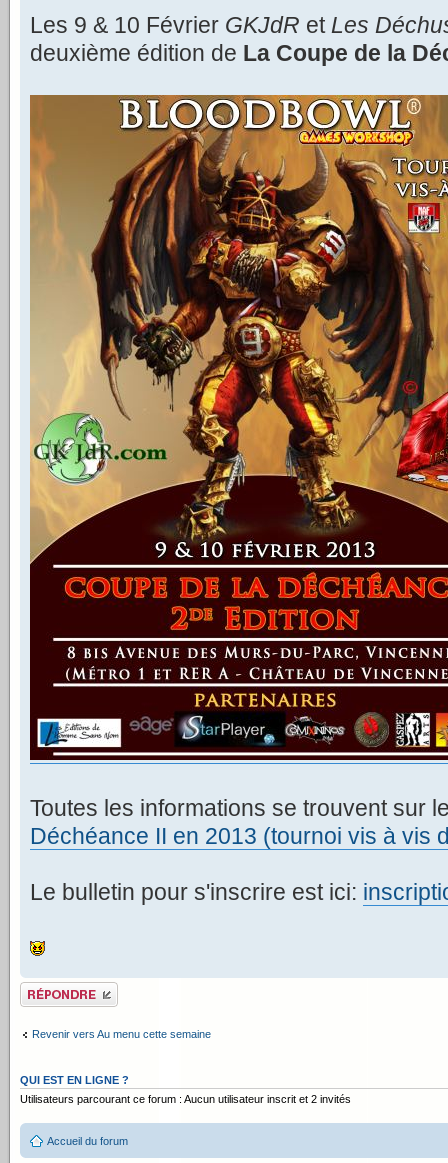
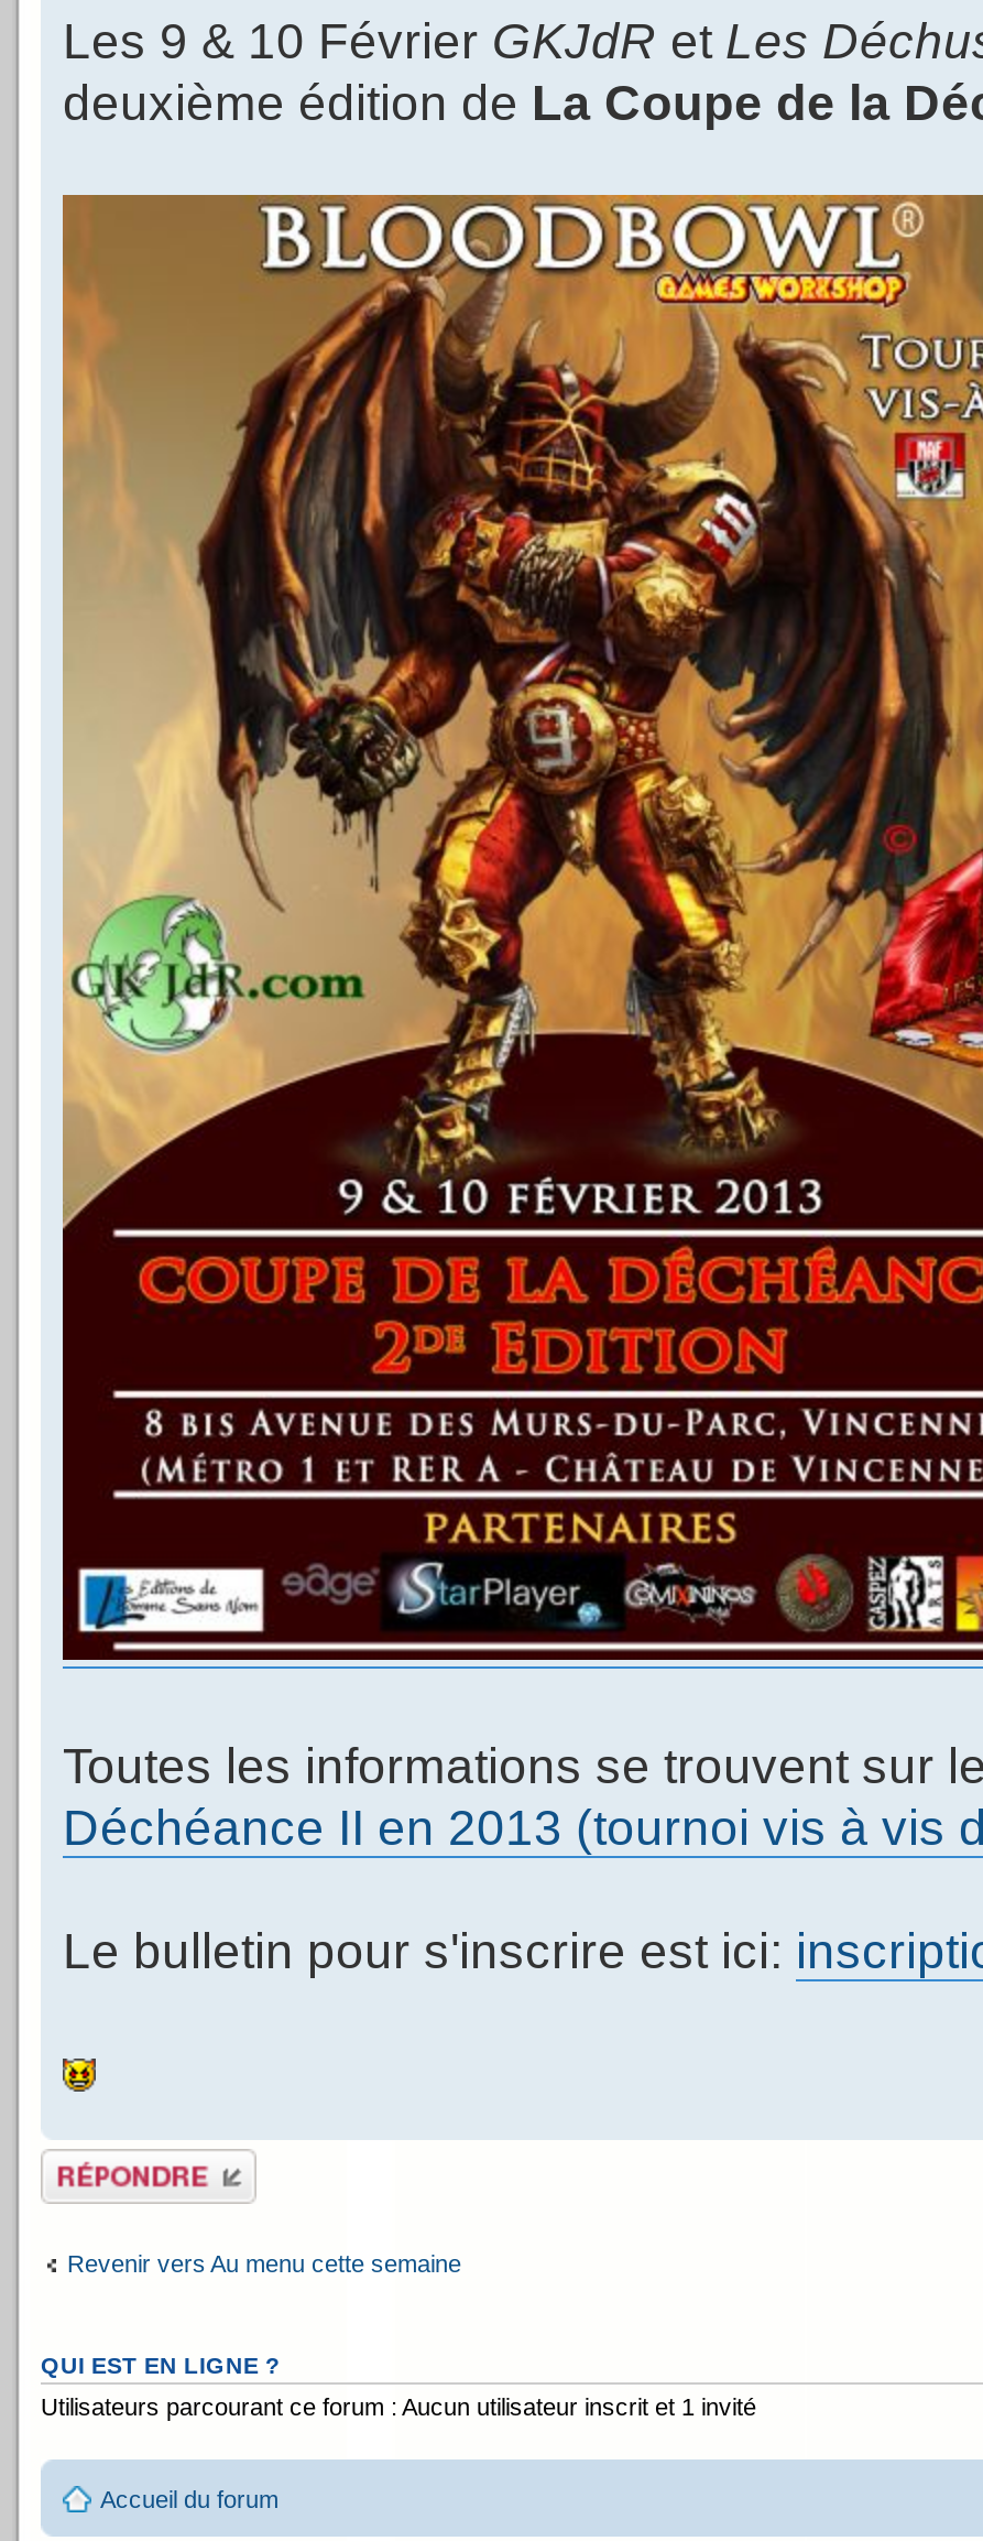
- Utilisateurs parcourant ce forum : Aucun utilisateur inscrit et 2 invités
+ Utilisateurs parcourant ce forum : Aucun utilisateur inscrit et 1 invité
